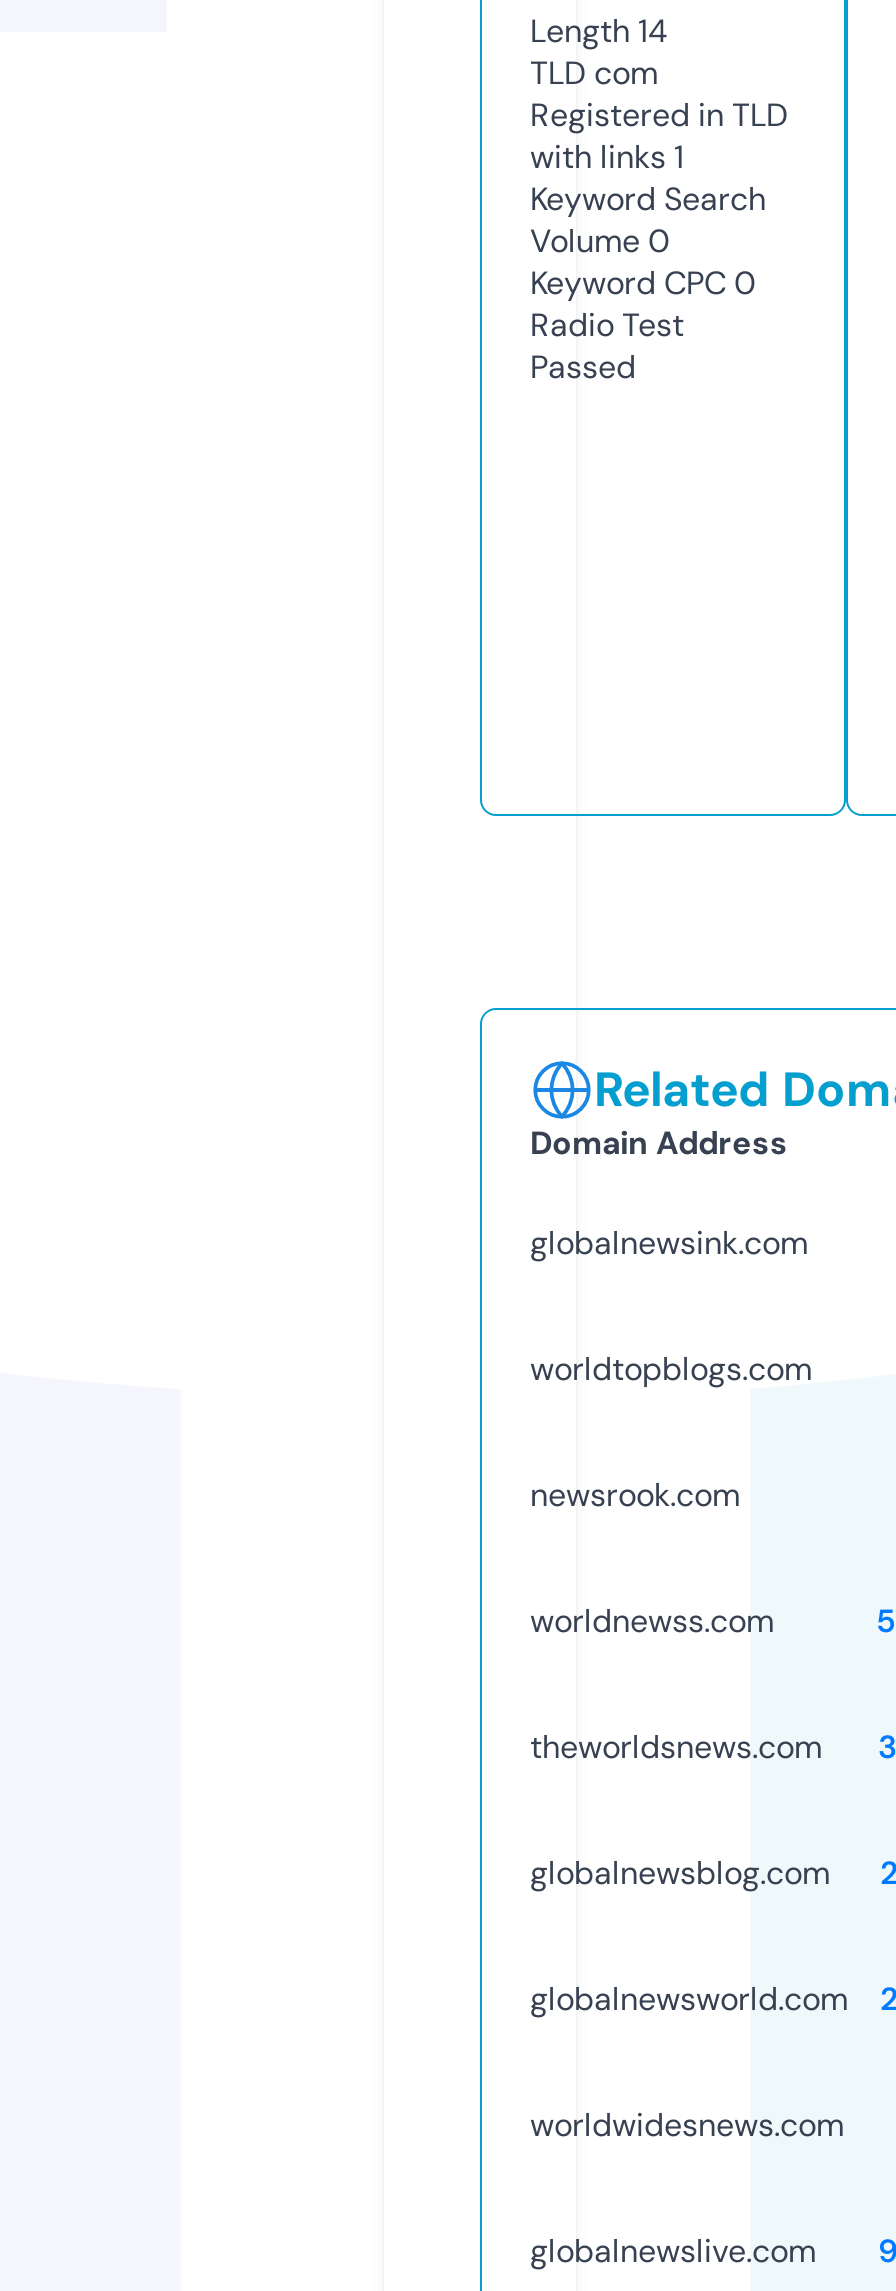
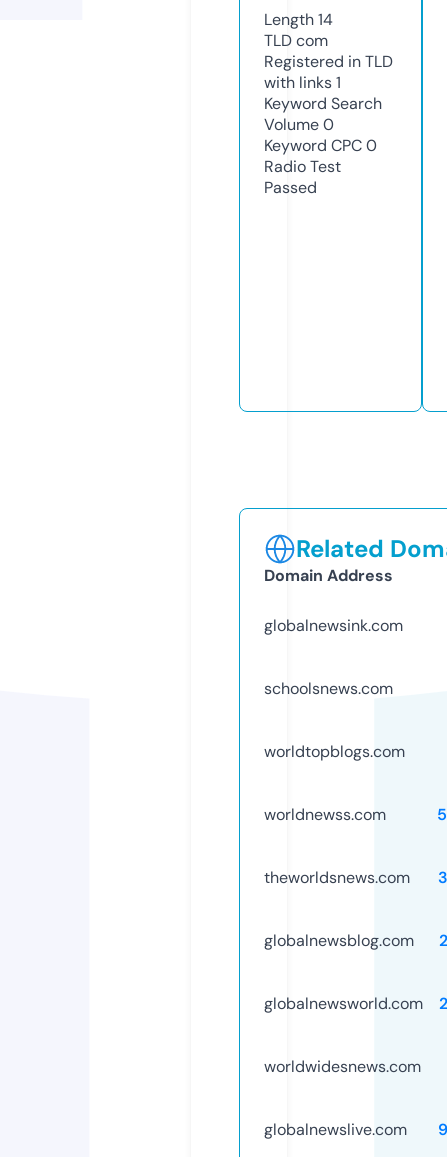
+ schoolsnews.com

moved down: worldtopblogs.com

- newsrook.com
